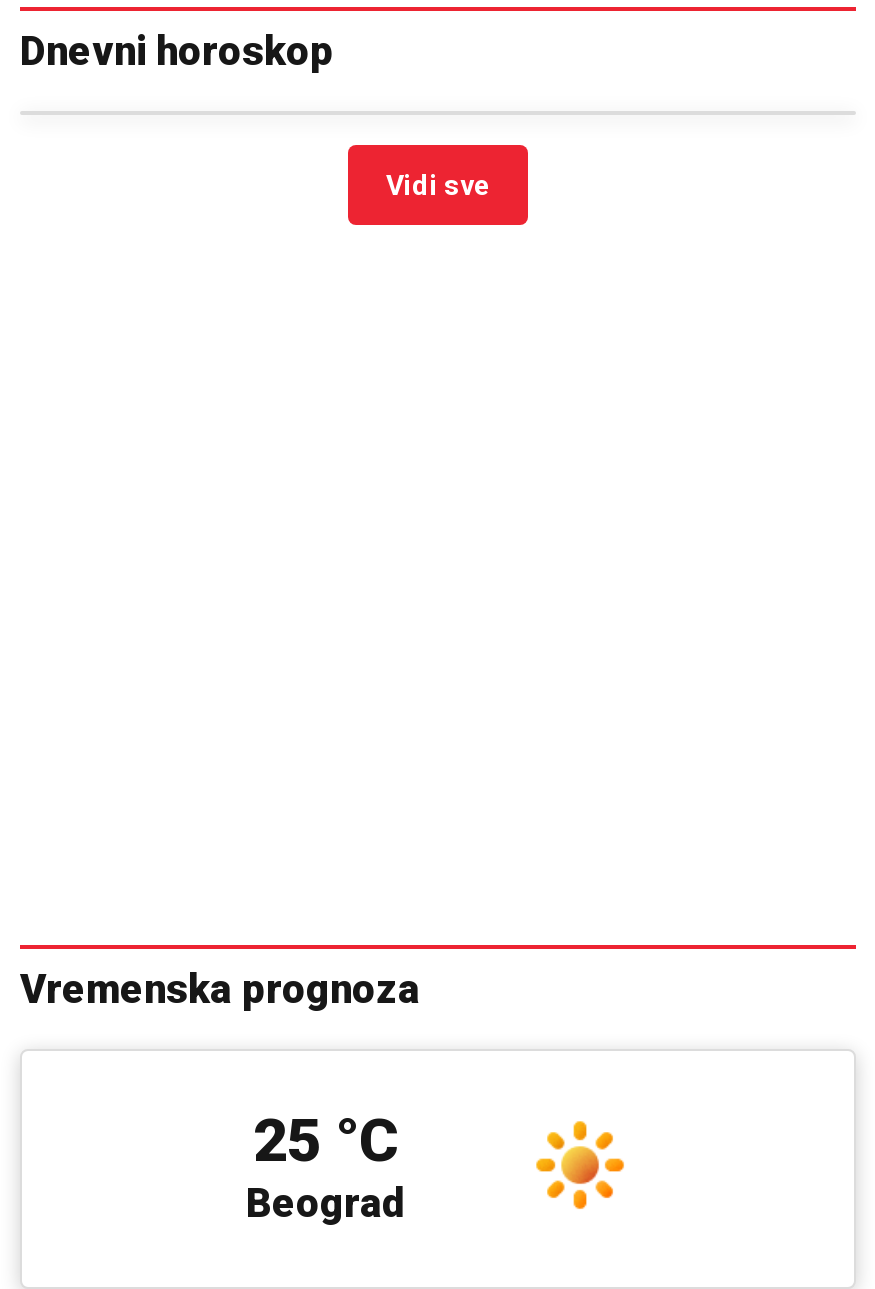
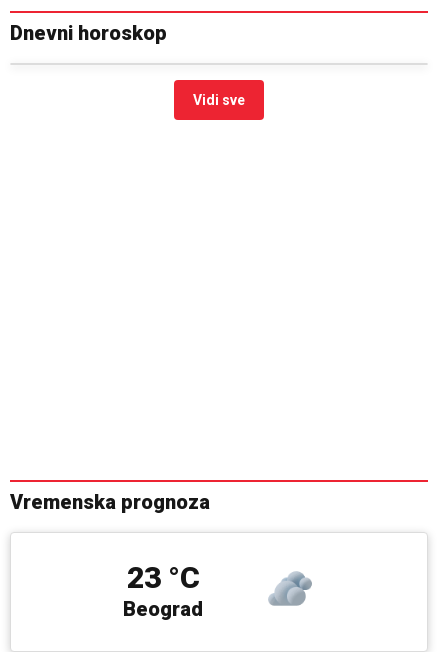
- 25 °C
+ 23 °C

- [image]
+ [image]
